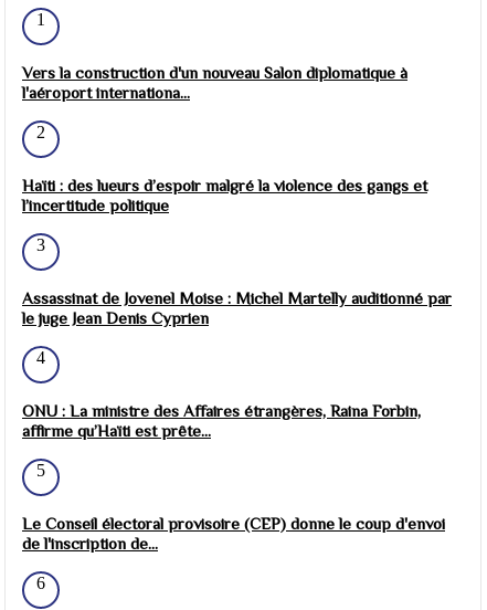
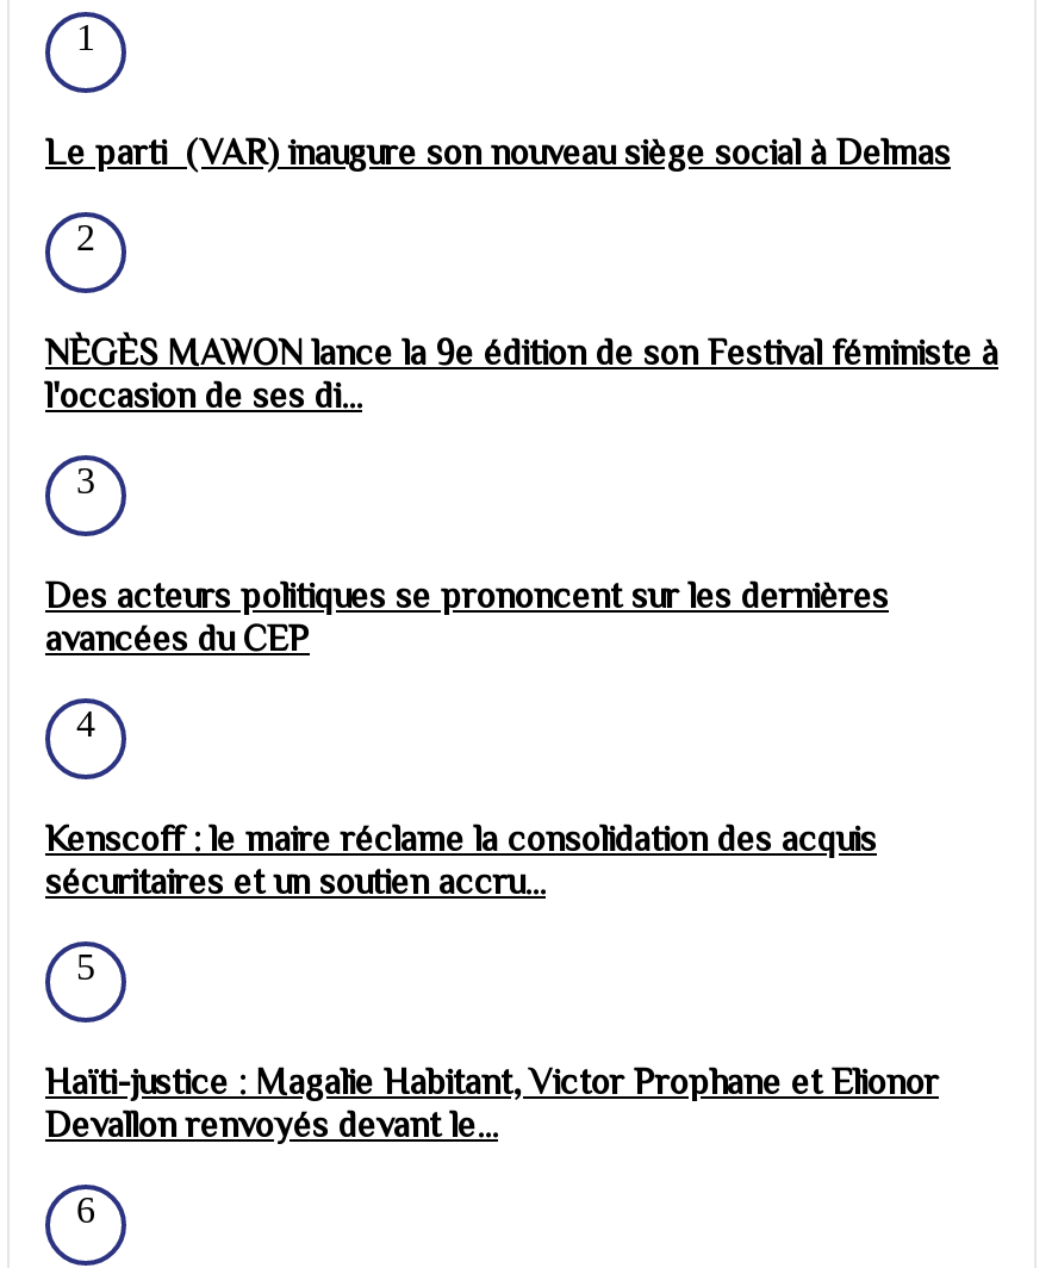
- Vers la construction d'un nouveau Salon diplomatique à
- l'aéroport internationa...
+ Le parti (VAR) inaugure son nouveau siège social à Delmas

- Haïti : des lueurs d’espoir malgré la violence des gangs et
- l’incertitude politique
+ NÈGÈS MAWON lance la 9e édition de son Festival féministe à
+ l'occasion de ses di...

- Assassinat de Jovenel Moise : Michel Martelly auditionné par
- le juge Jean Denis Cyprien
+ Des acteurs politiques se prononcent sur les dernières
+ avancées du CEP

- ONU : La ministre des Affaires étrangères, Raina Forbin,
- affirme qu’Haïti est prête...
+ Kenscoff : le maire réclame la consolidation des acquis
+ sécuritaires et un soutien accru...

- Le Conseil électoral provisoire (CEP) donne le coup d'envoi
- de l'inscription de...
+ Haïti-justice : Magalie Habitant, Victor Prophane et Elionor
+ Devallon renvoyés devant le...
